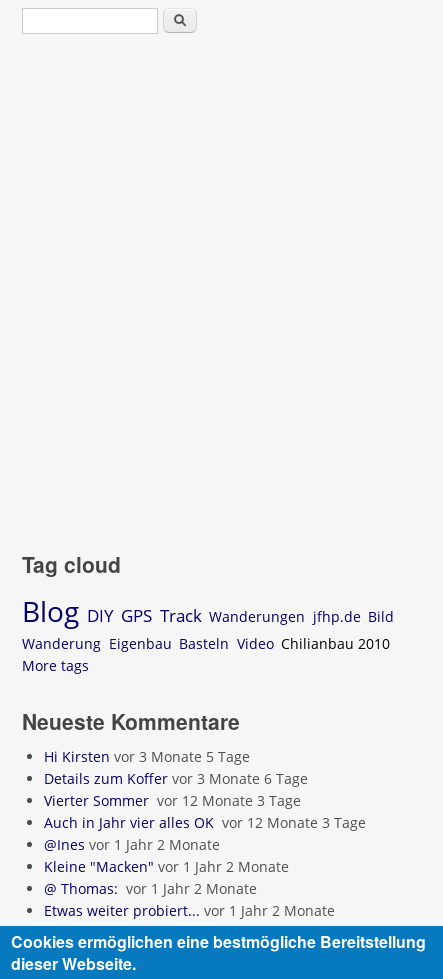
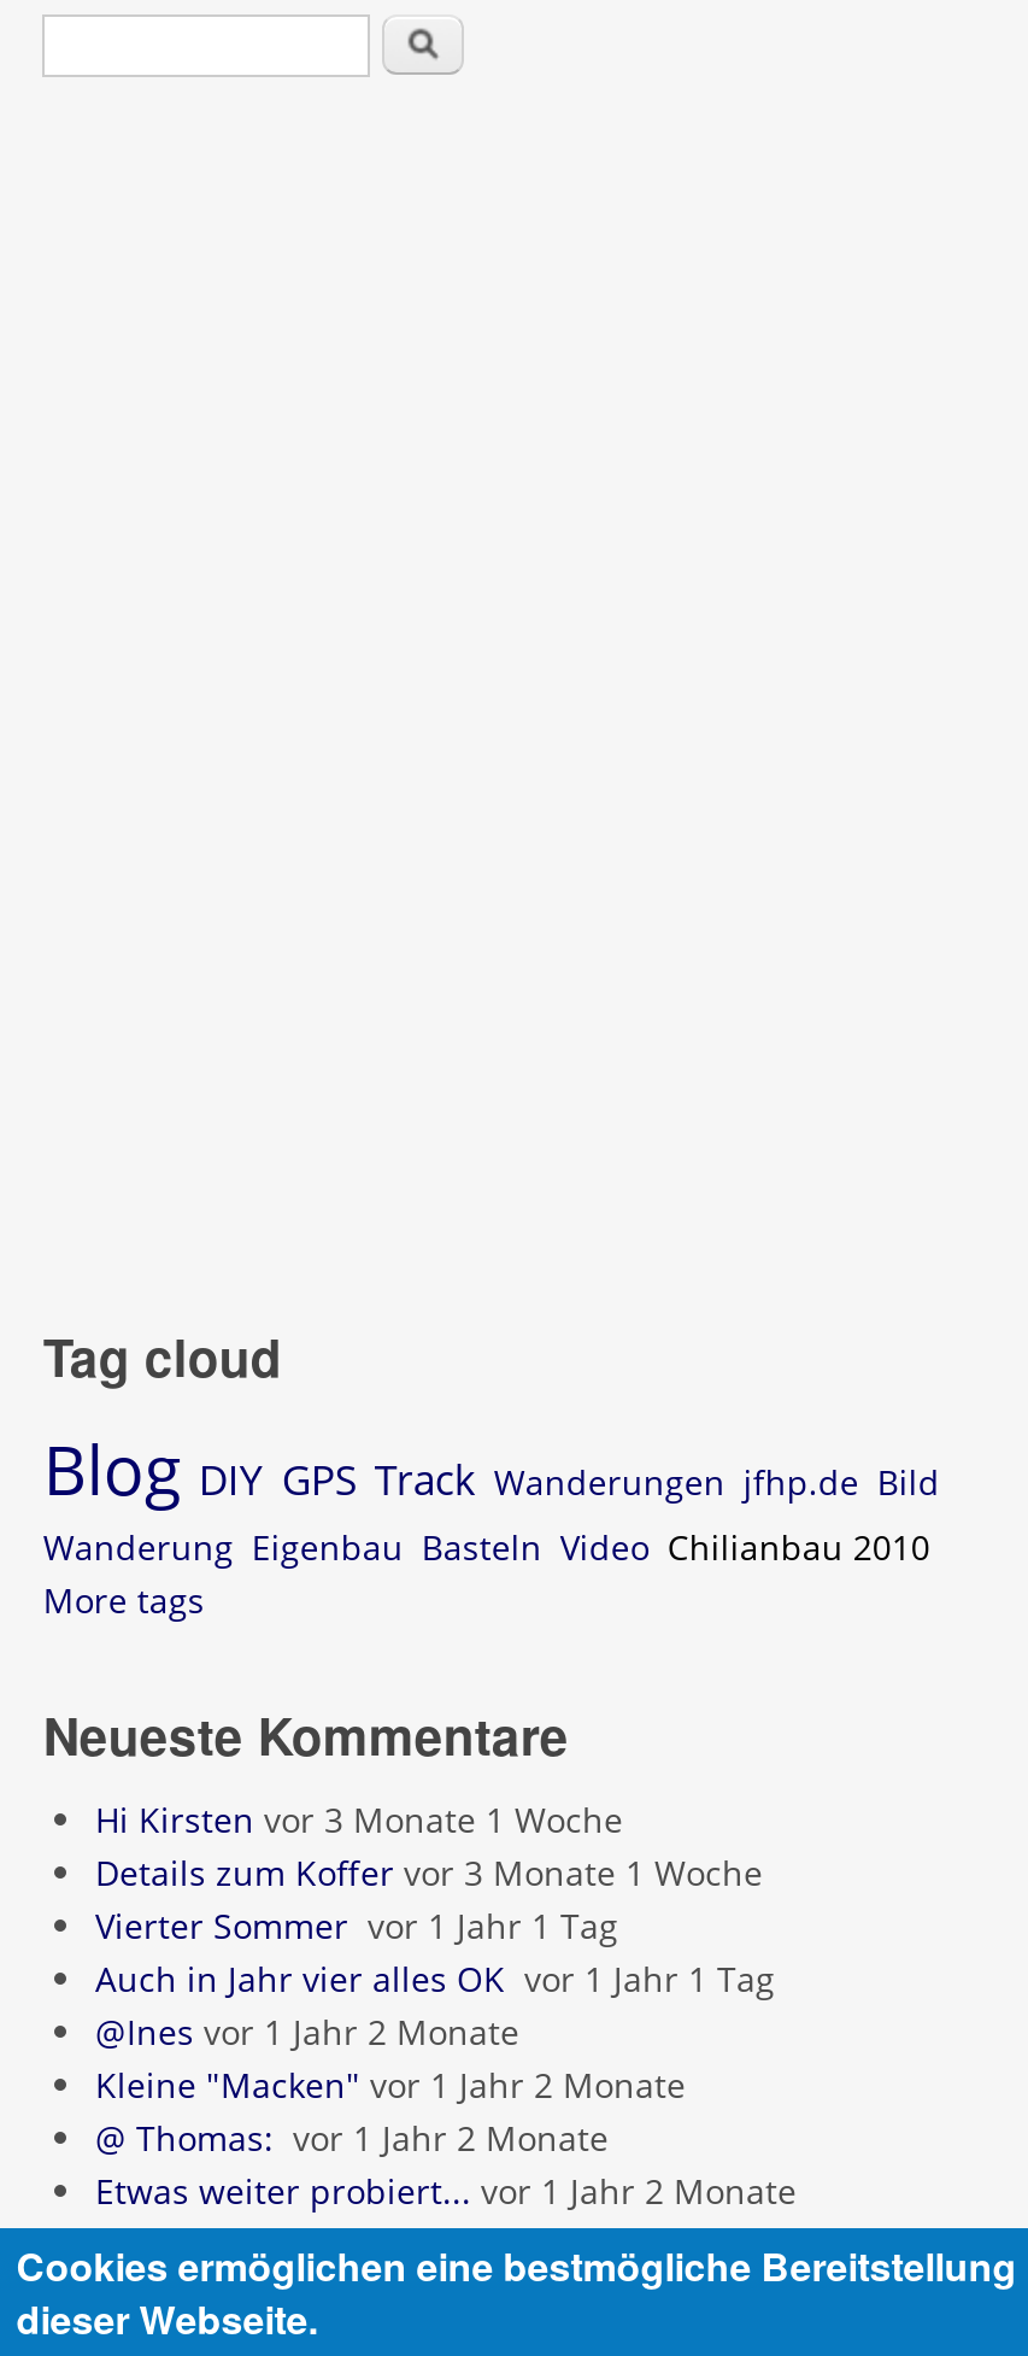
- Hi Kirsten vor 3 Monate 5 Tage
+ Hi Kirsten vor 3 Monate 1 Woche

- Details zum Koffer vor 3 Monate 6 Tage
+ Details zum Koffer vor 3 Monate 1 Woche

- Vierter Sommer vor 12 Monate 3 Tage
+ Vierter Sommer vor 1 Jahr 1 Tag

- Auch in Jahr vier alles OK vor 12 Monate 3 Tage
+ Auch in Jahr vier alles OK vor 1 Jahr 1 Tag
